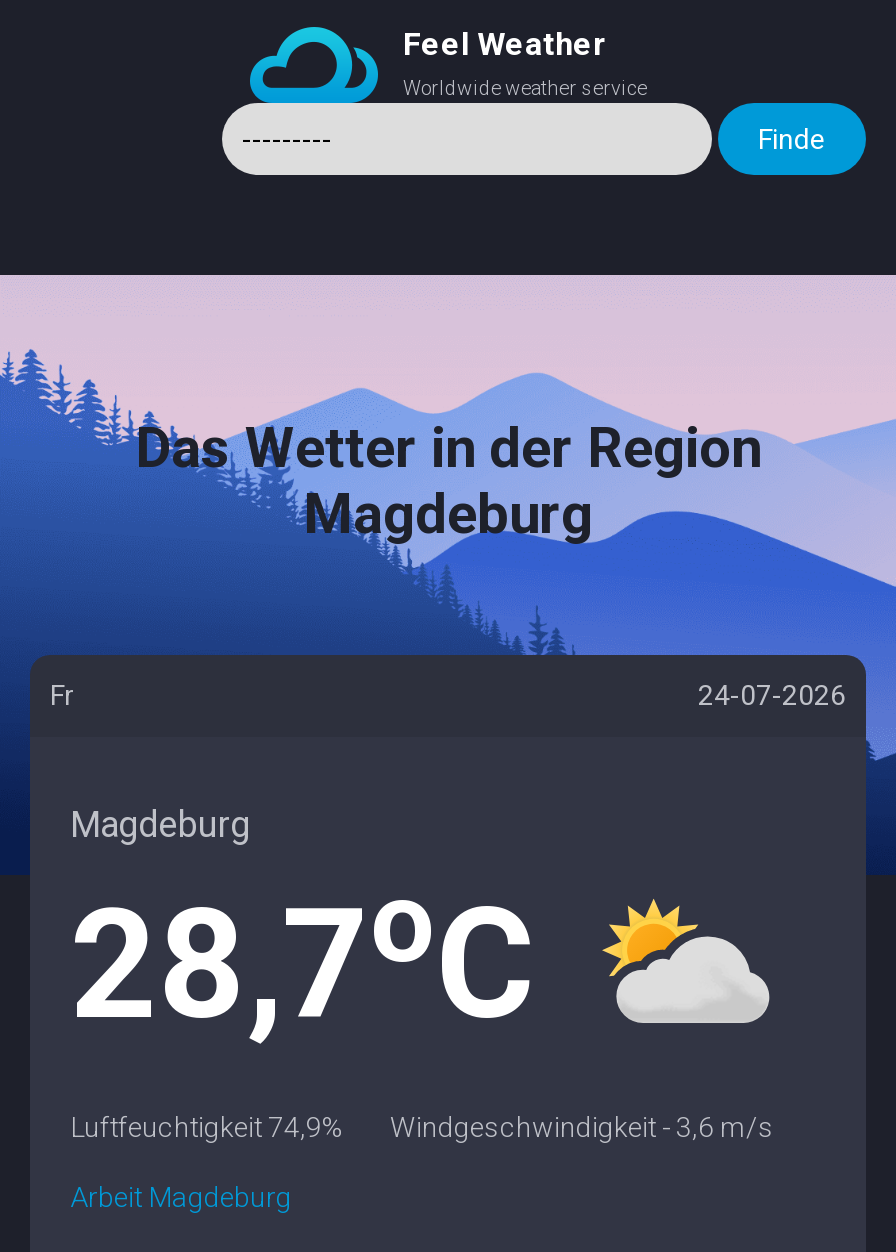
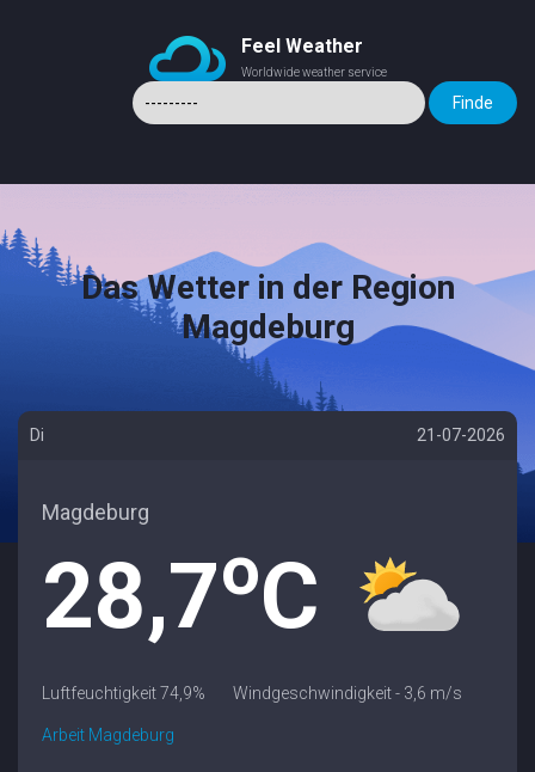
- Fr
- 24-07-2026
+ Di
+ 21-07-2026
